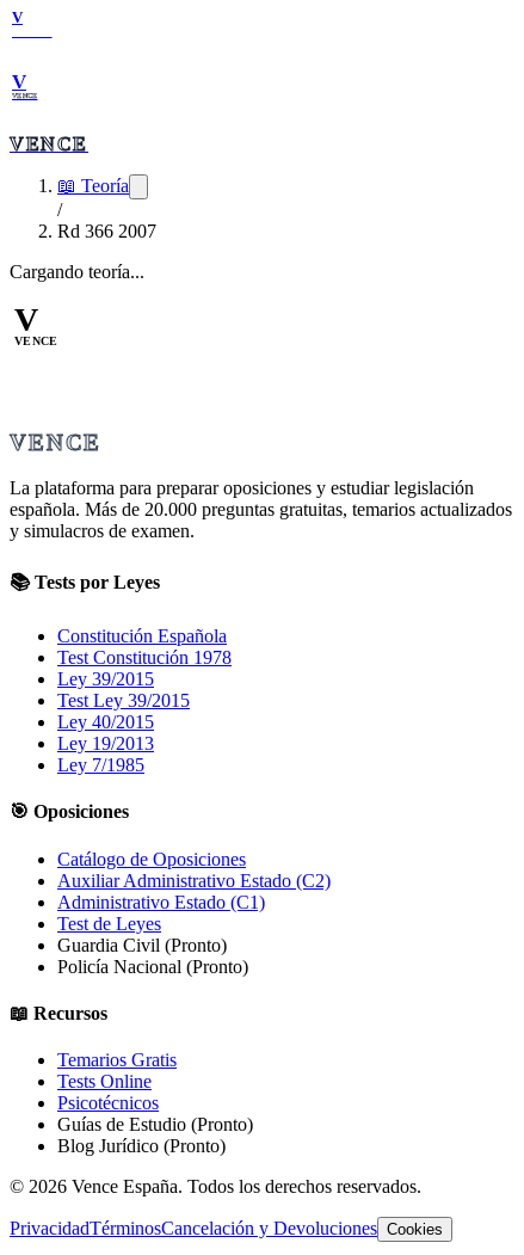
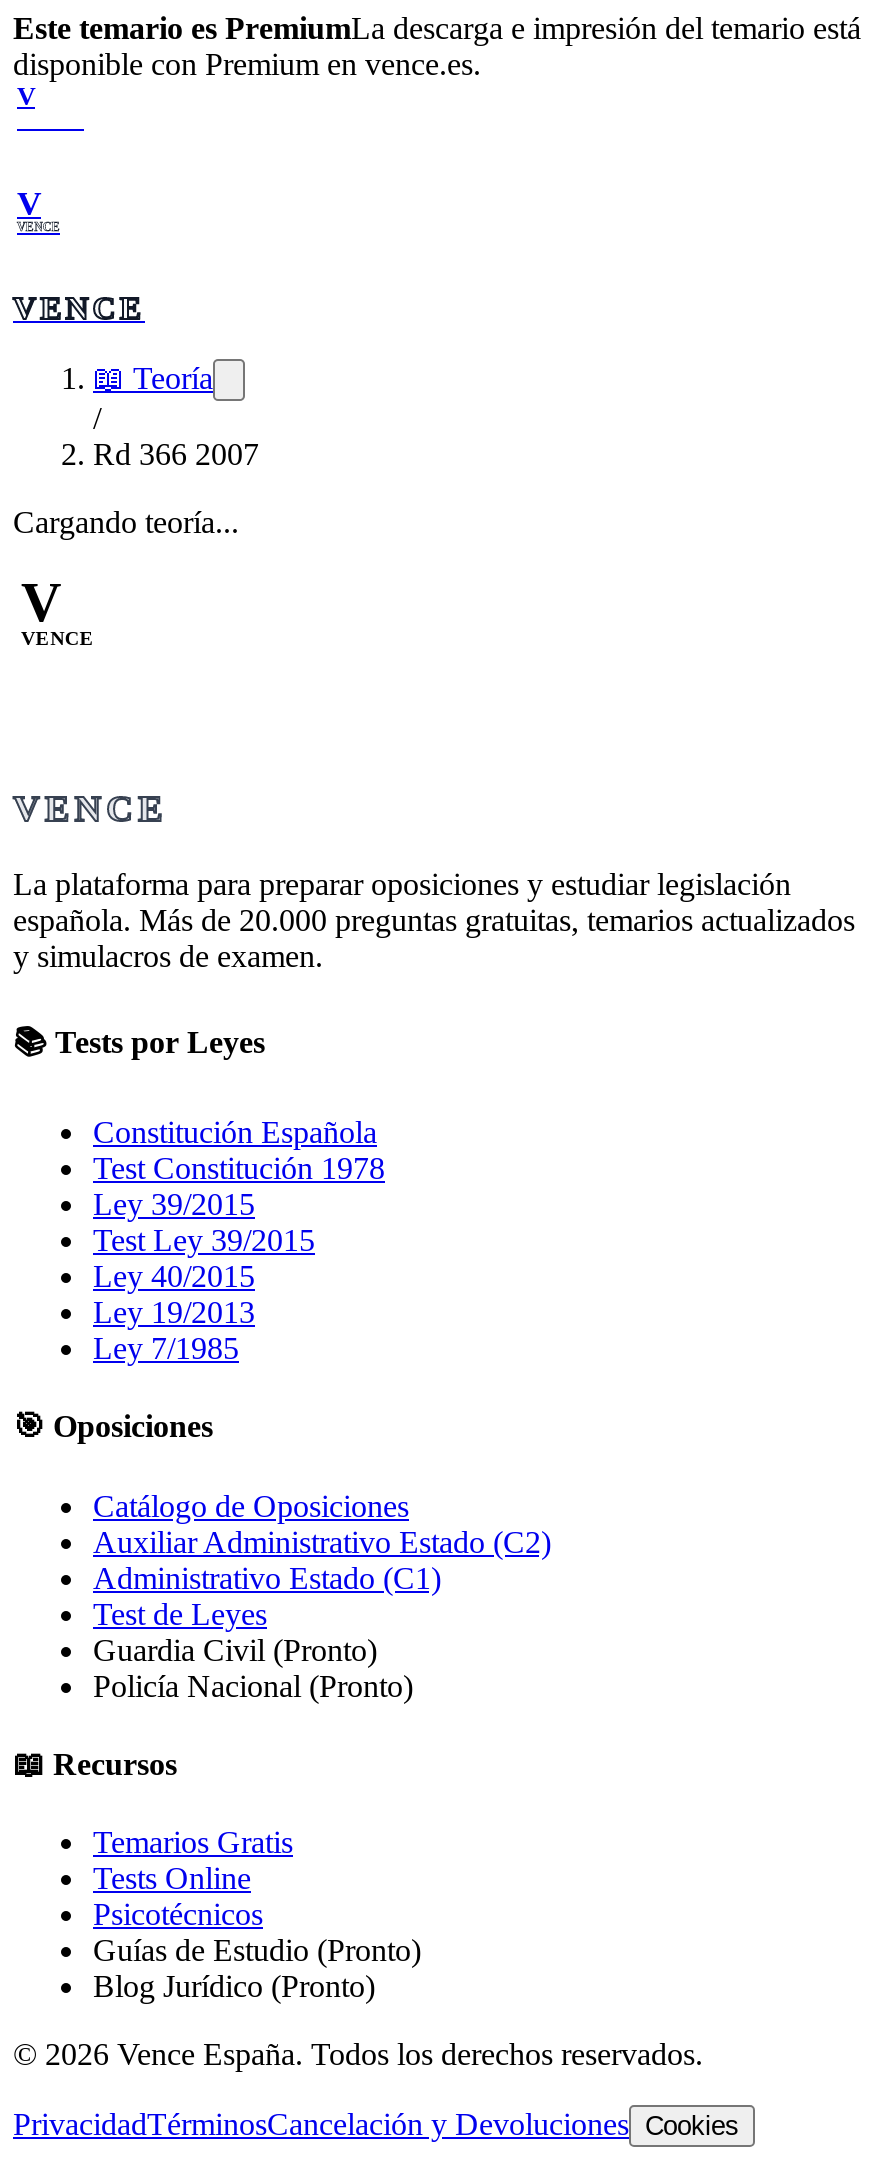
+ Este temario es PremiumLa descarga e impresión del temario está
+ disponible con Premium en vence.es.
